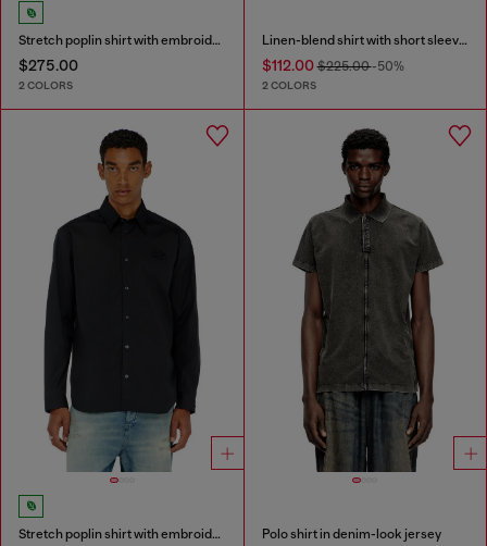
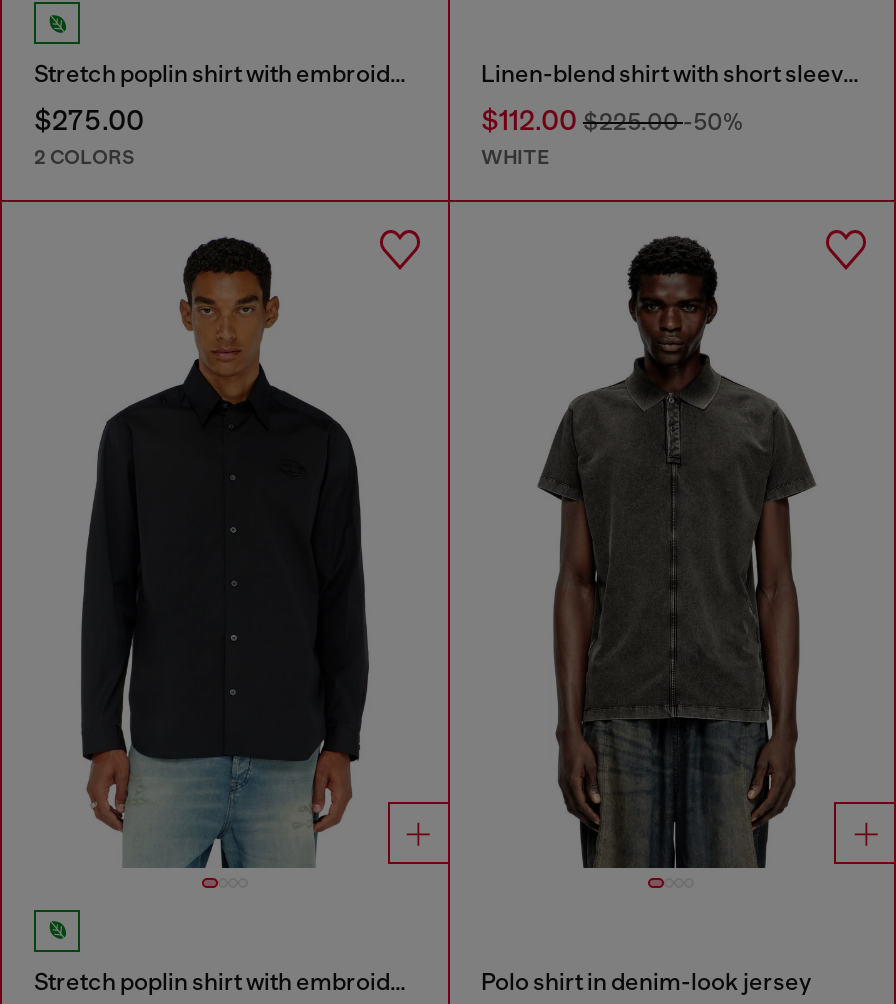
- 2 COLORS
+ WHITE
